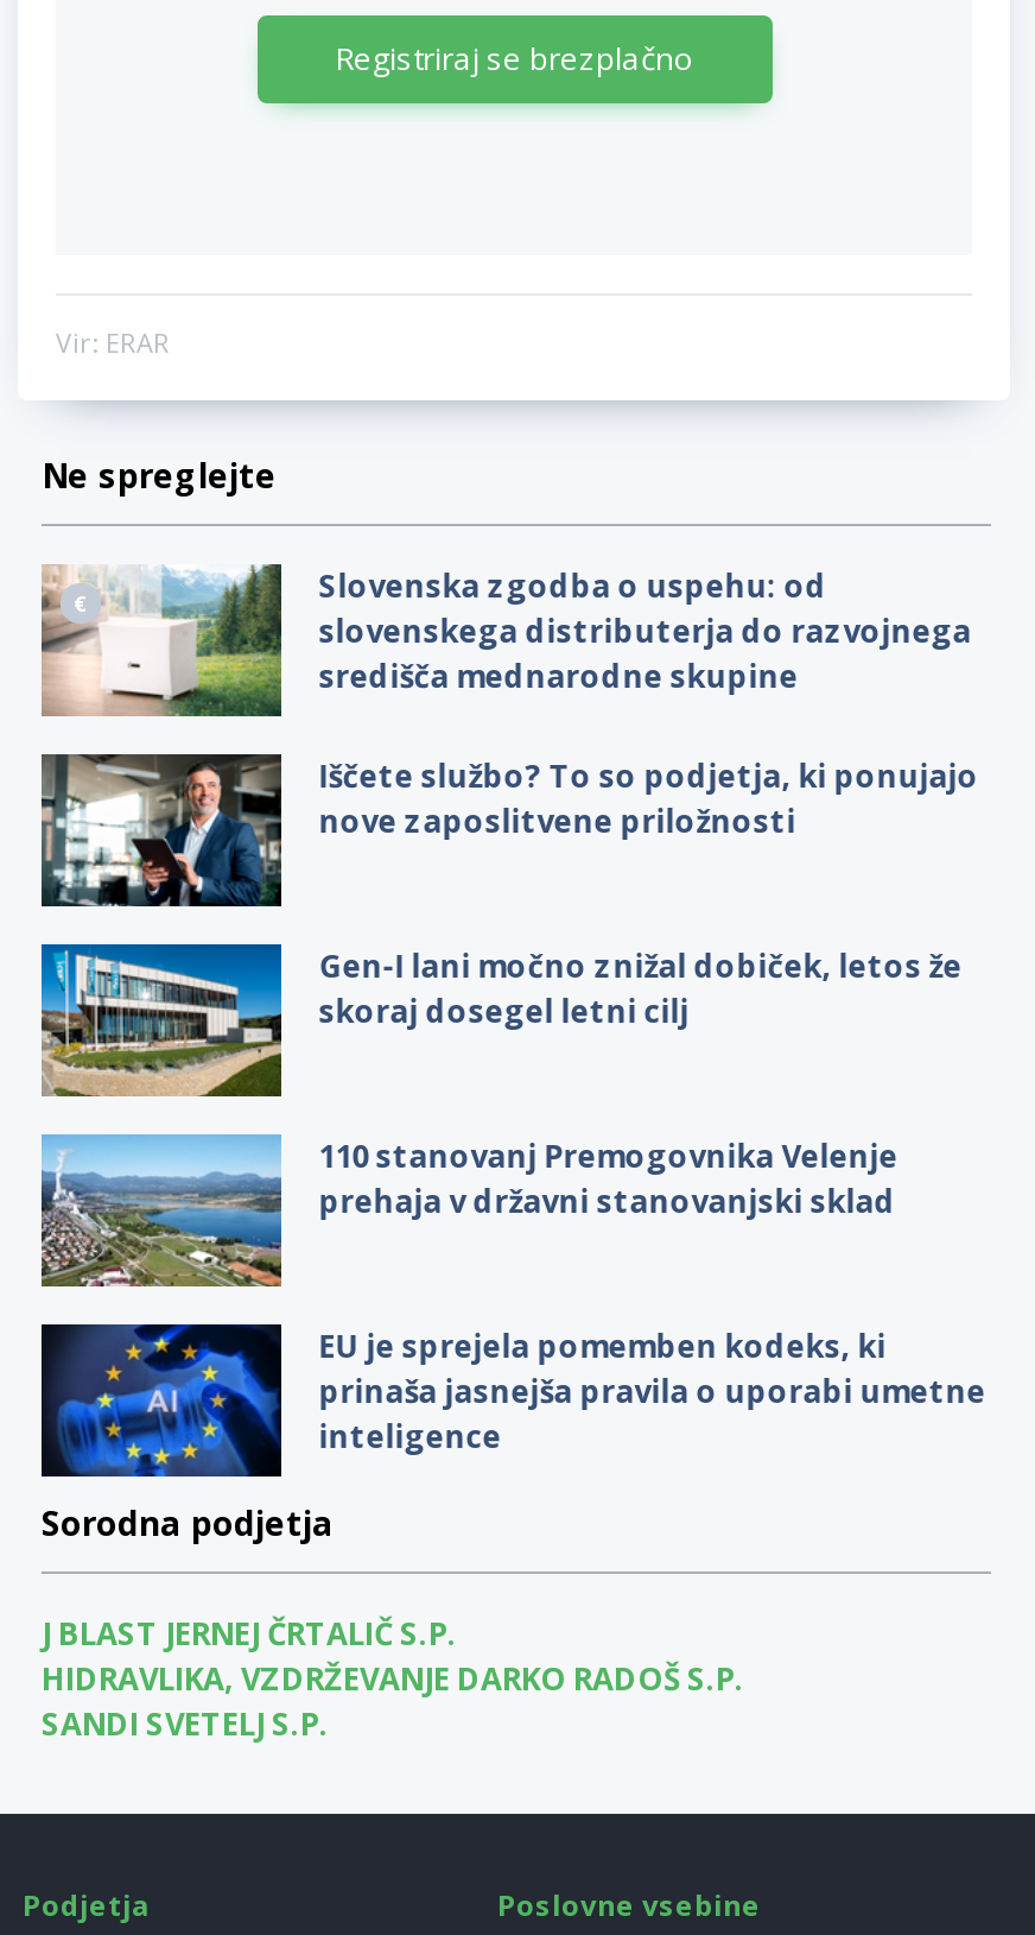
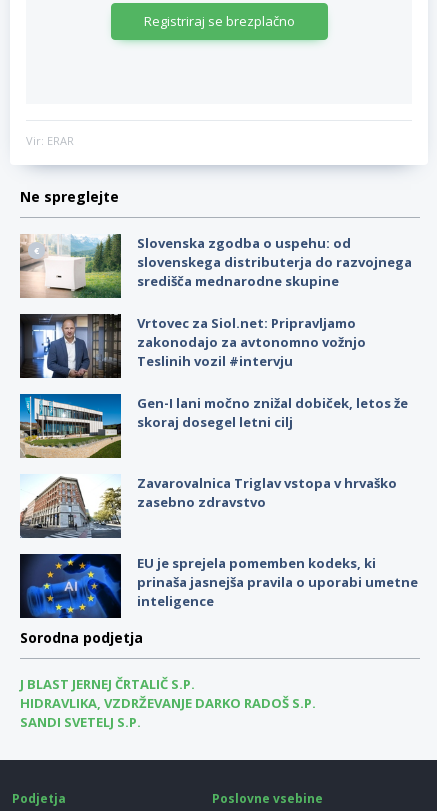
- [image]
- Iščete službo? To so podjetja, ki ponujajo
- nove zaposlitvene priložnosti
+ [image]
+ Vrtovec za Siol.net: Pripravljamo
+ zakonodajo za avtonomno vožnjo
+ Teslinih vozil #intervju

- [image]
- 110 stanovanj Premogovnika Velenje
- prehaja v državni stanovanjski sklad
+ [image]
+ Zavarovalnica Triglav vstopa v hrvaško
+ zasebno zdravstvo
